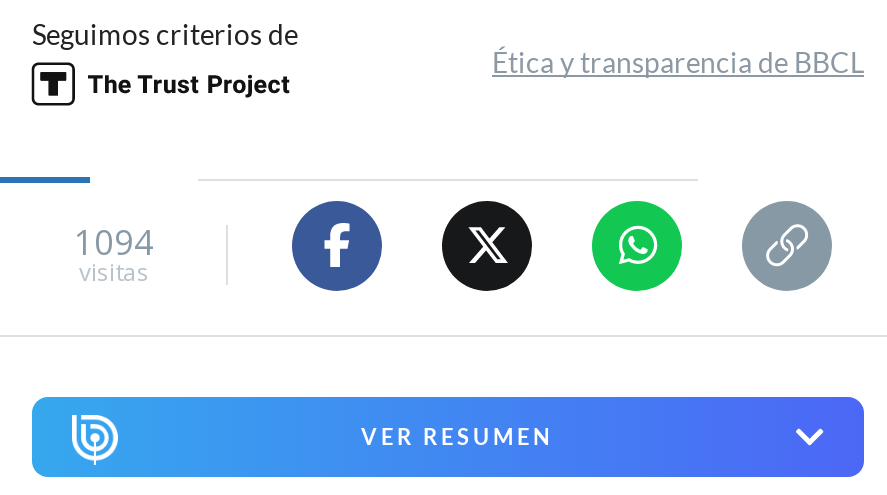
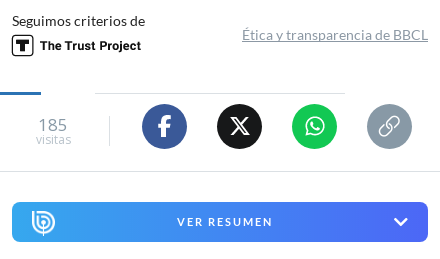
- 1094
+ 185
